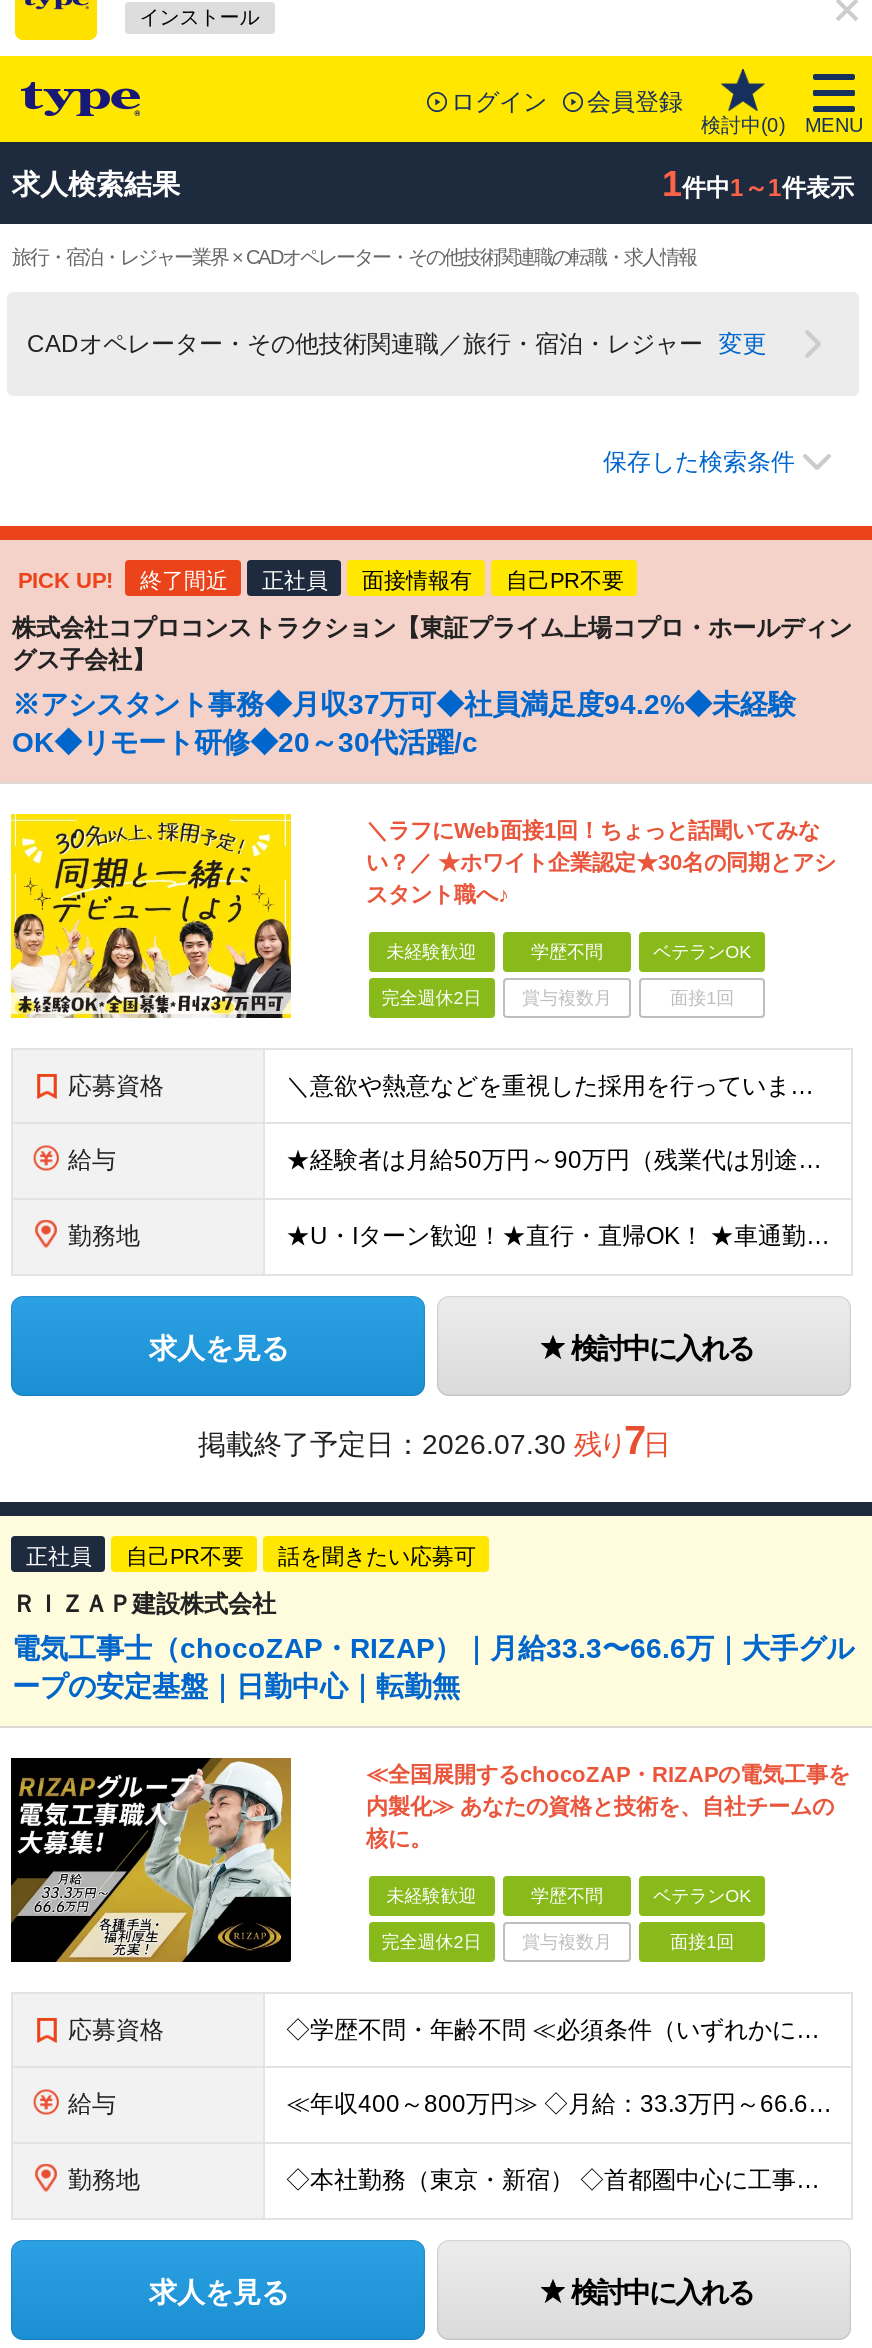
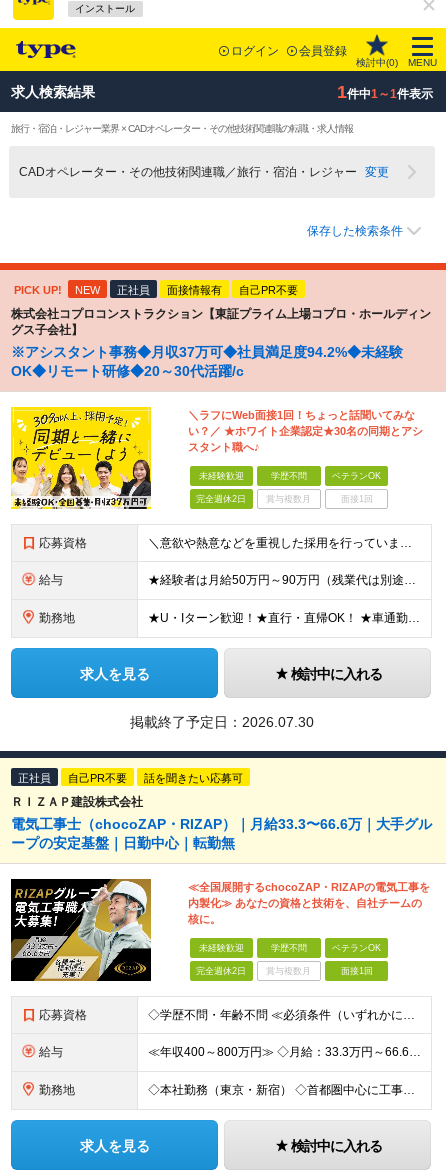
- 終了間近
+ NEW

- 掲載終了予定日：2026.07.30 残り7日
+ 掲載終了予定日：2026.07.30
